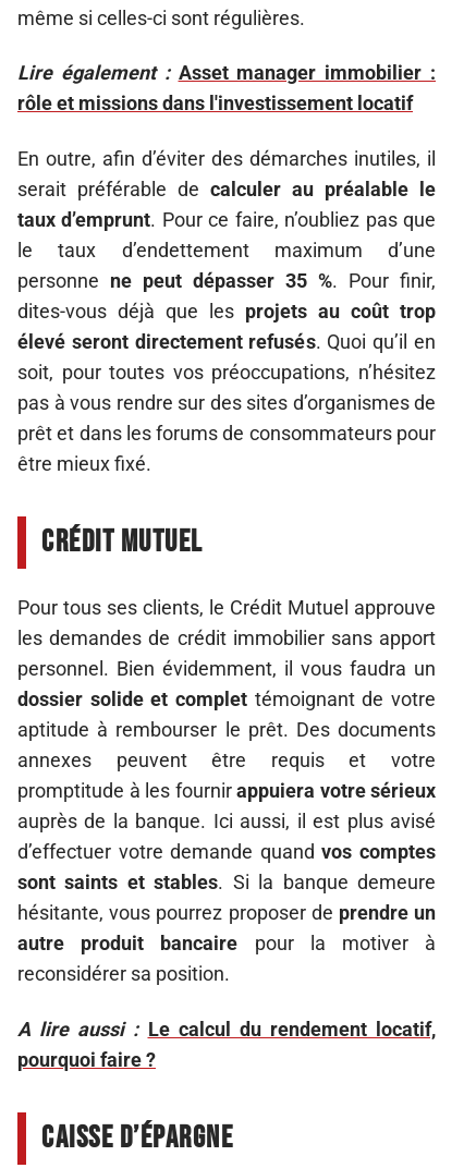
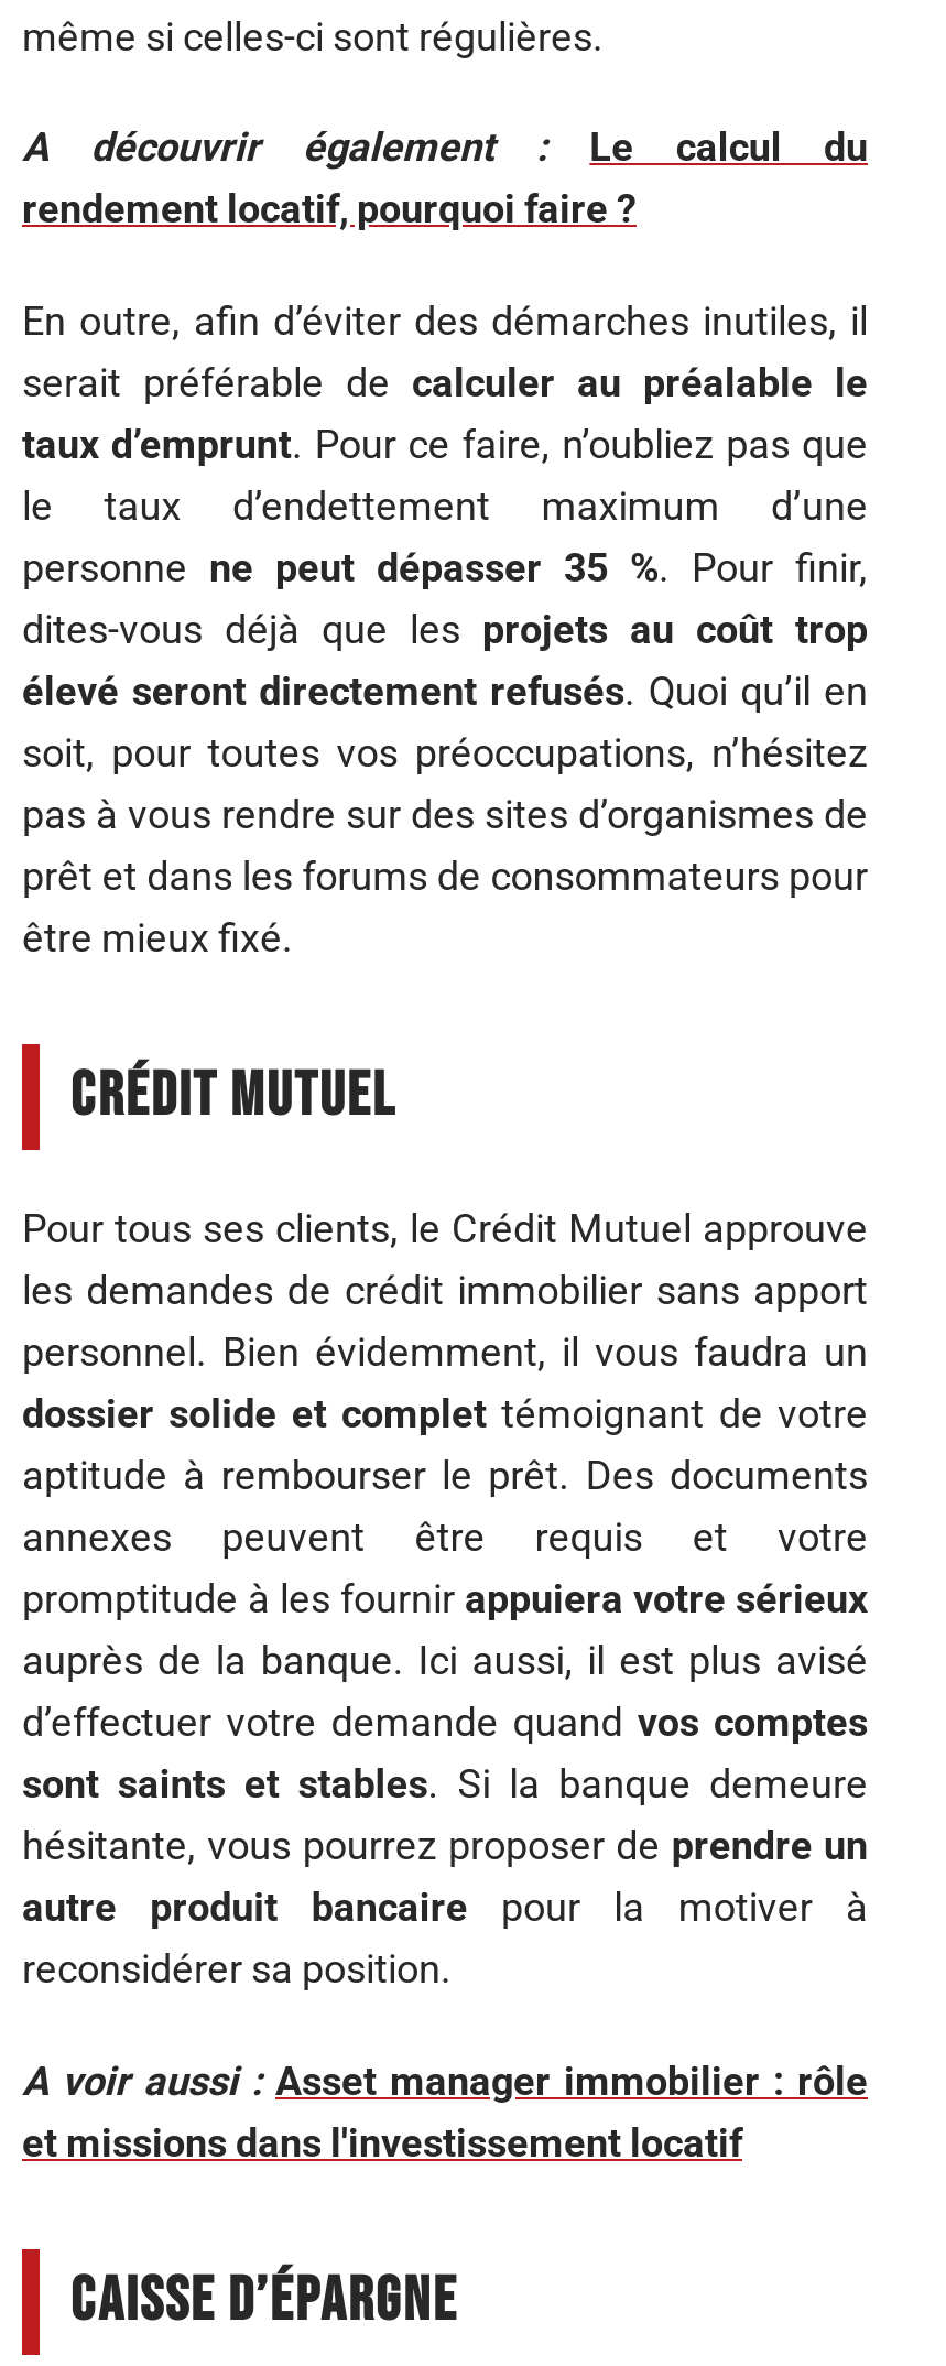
- Lire également : Asset manager immobilier :
- rôle et missions dans l'investissement locatif
+ A découvrir également :
+ Le calcul du
+ rendement locatif, pourquoi faire ?

- A lire aussi : Le calcul du rendement locatif,
- pourquoi faire ?
+ A voir aussi : Asset manager immobilier : rôle
+ et missions dans l'investissement locatif
